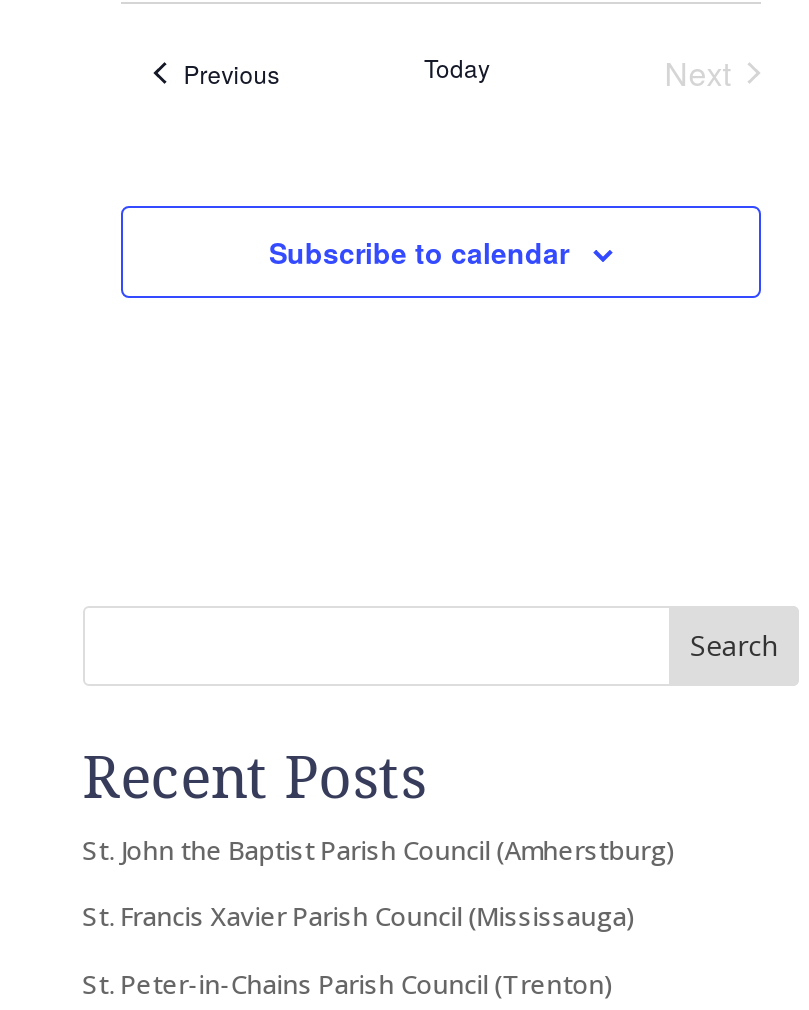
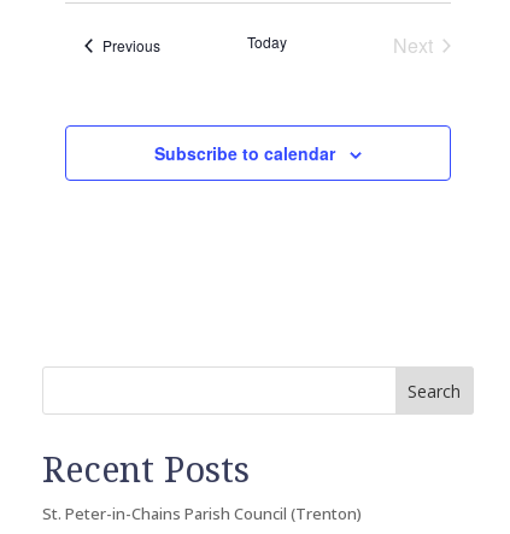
- St. John the Baptist Parish Council (Amherstburg)
- St. Francis Xavier Parish Council (Mississauga)
